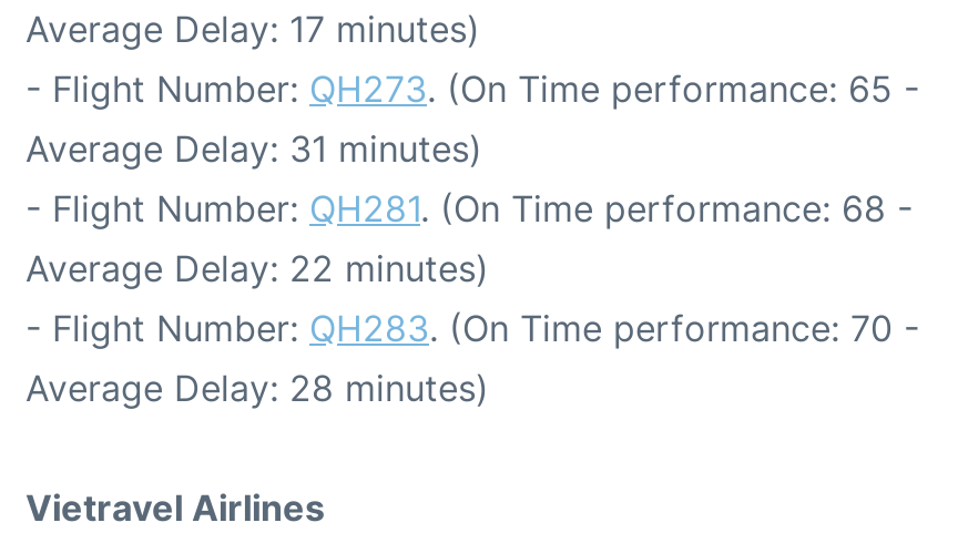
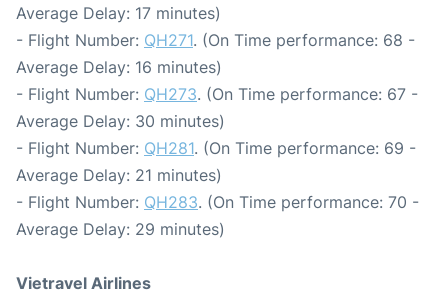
- - Flight Number: QH273. (On Time performance: 65 -
- Average Delay: 31 minutes)
- - Flight Number: QH281. (On Time performance: 68 -
- Average Delay: 22 minutes)
+ - Flight Number: QH271. (On Time performance: 68 -
+ Average Delay: 16 minutes)
+ - Flight Number: QH273. (On Time performance: 67 -
+ Average Delay: 30 minutes)
+ - Flight Number: QH281. (On Time performance: 69 -
+ Average Delay: 21 minutes)

- Average Delay: 28 minutes)
+ Average Delay: 29 minutes)
